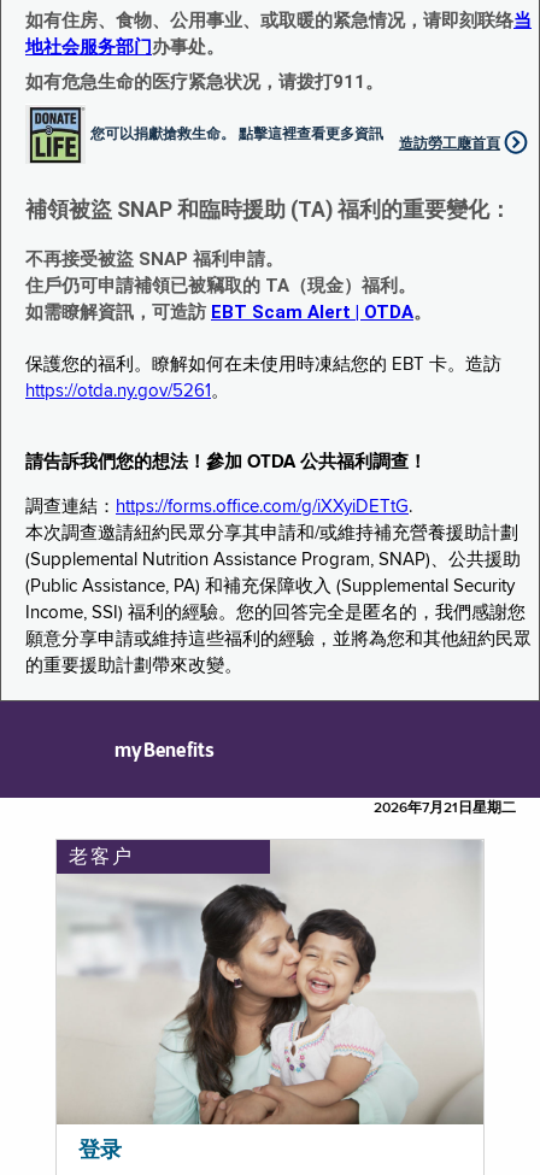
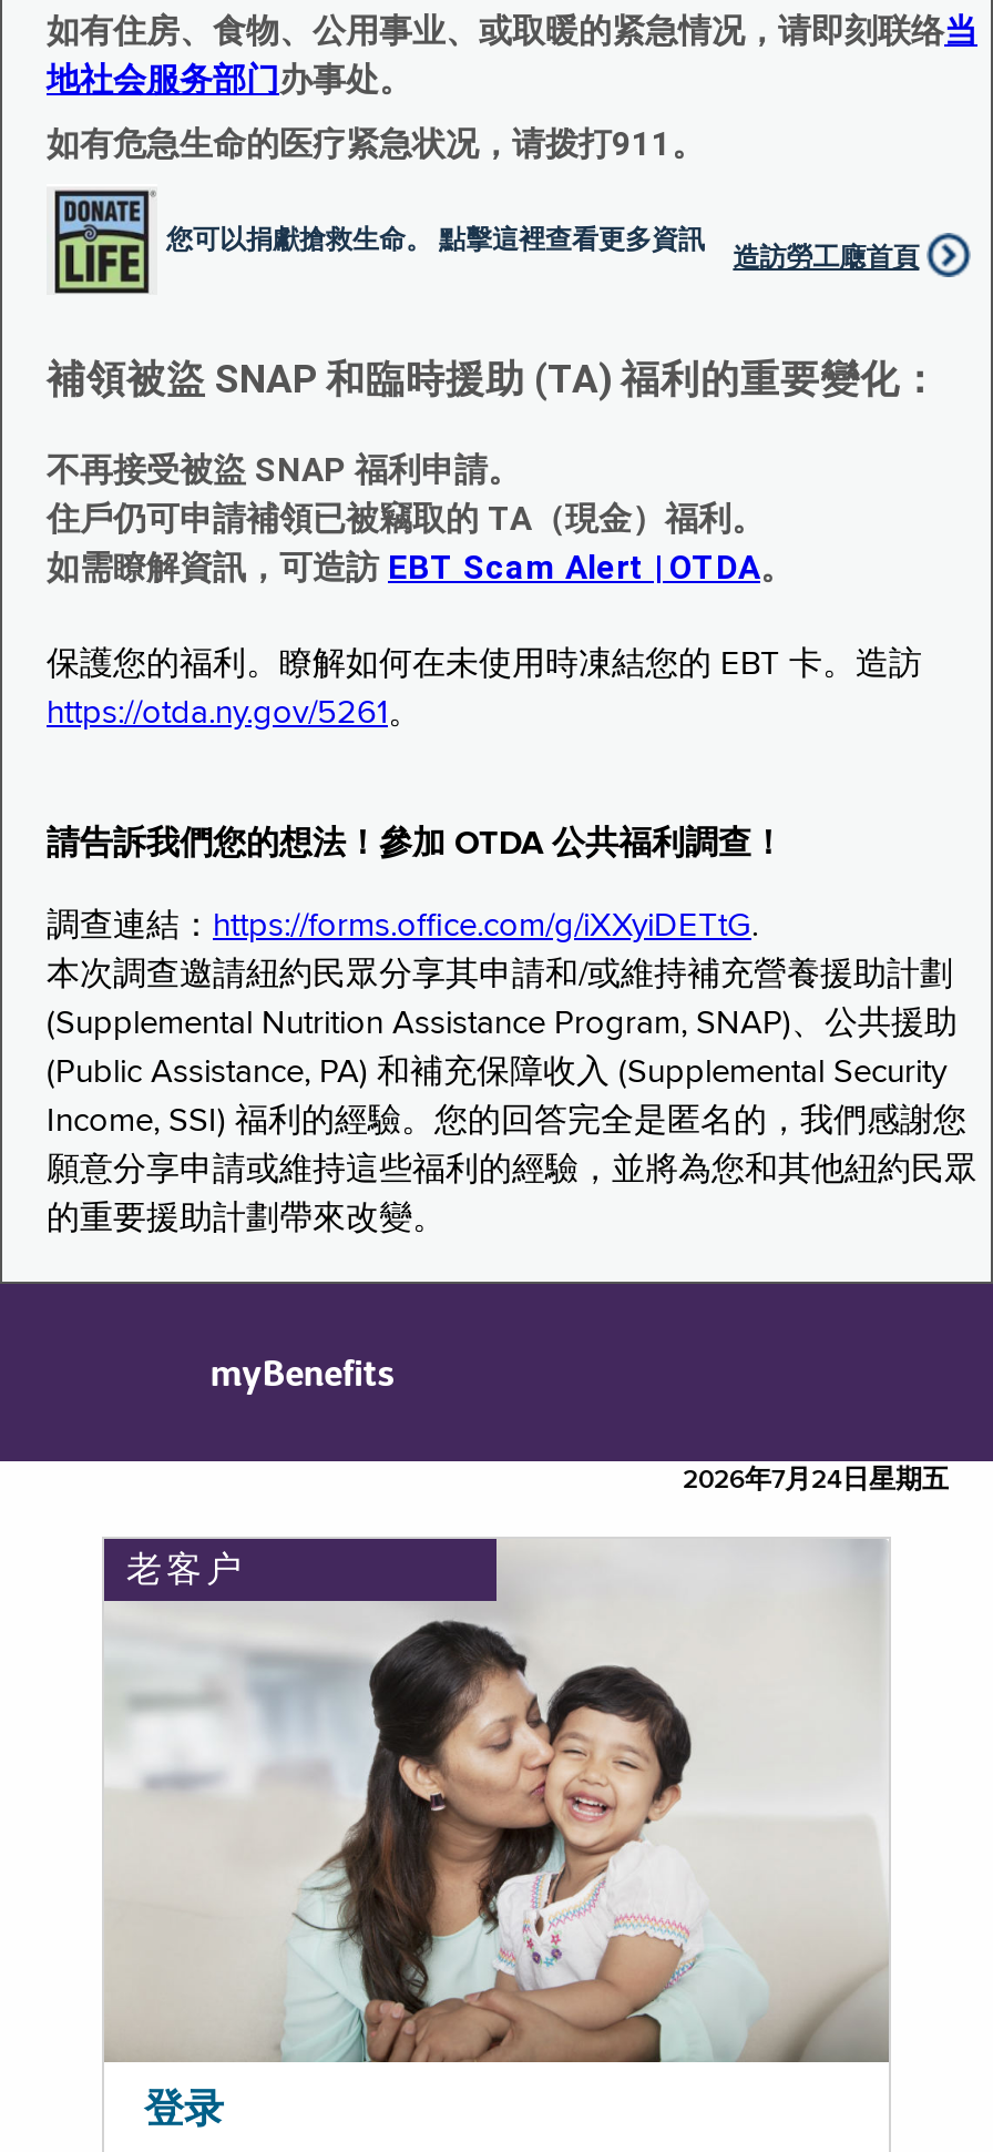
- 2026年7月21日星期二
+ 2026年7月24日星期五
